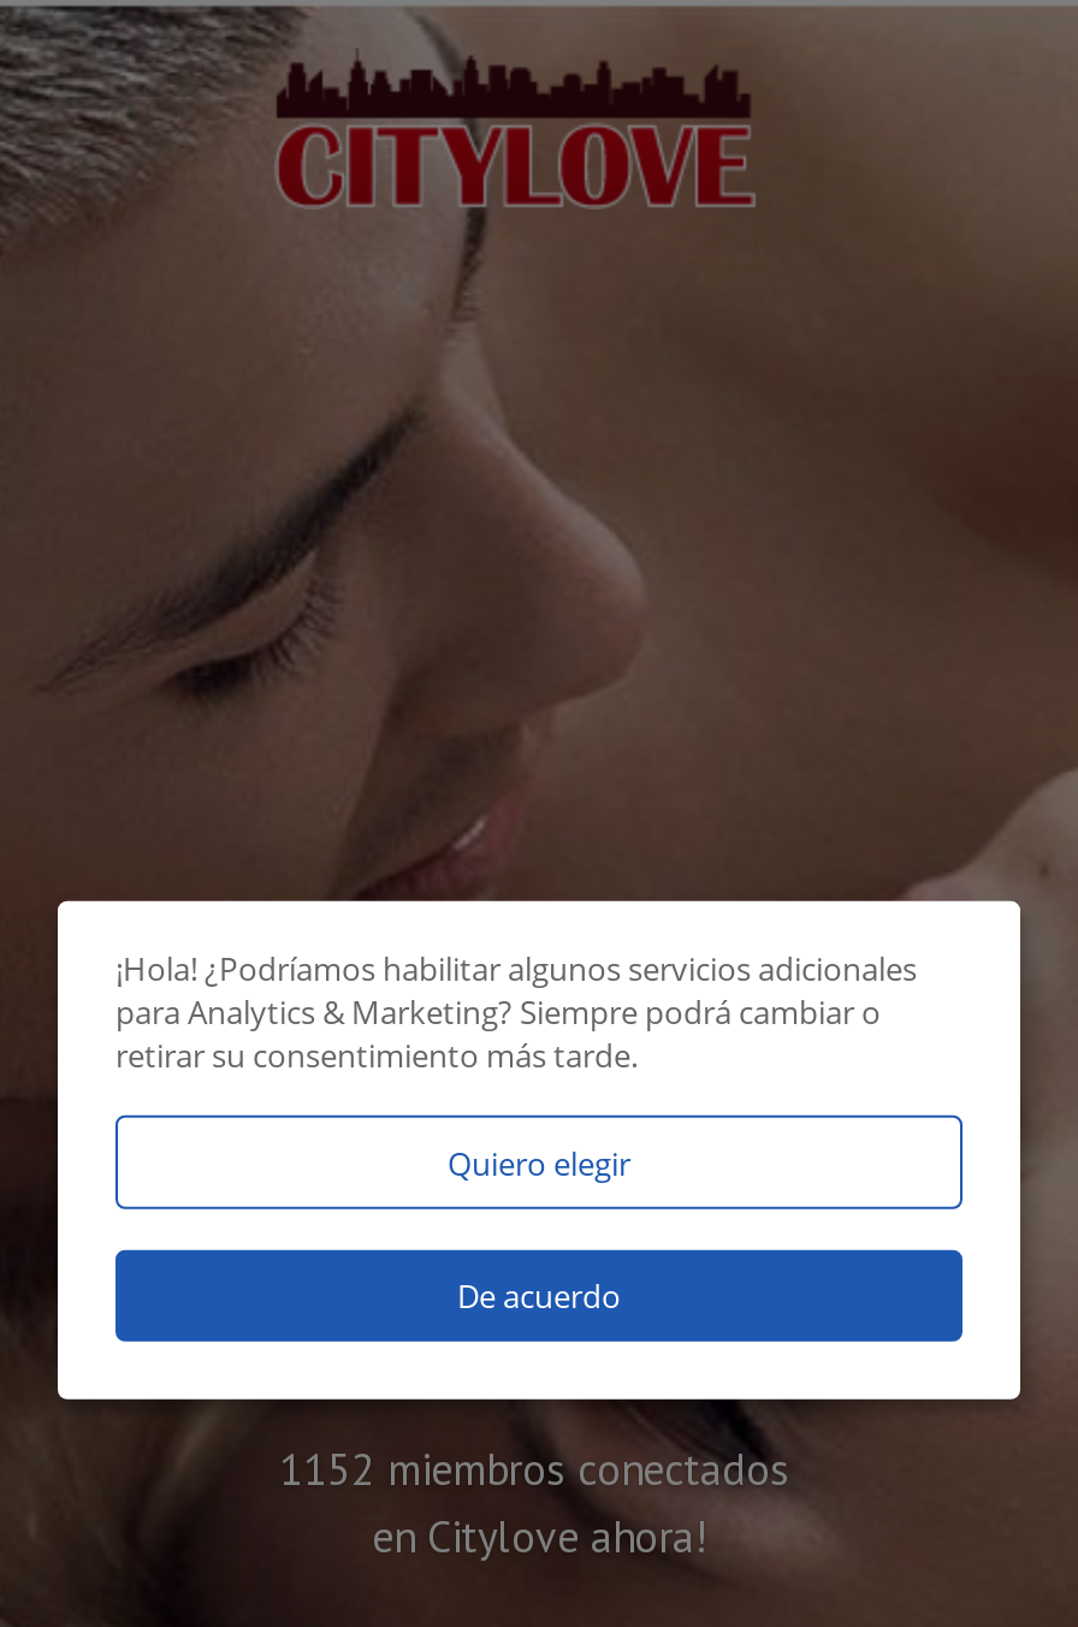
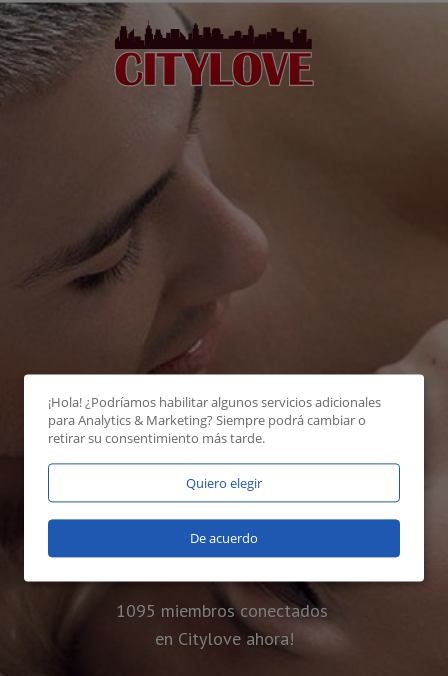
- 1152 miembros conectados
+ 1095 miembros conectados
